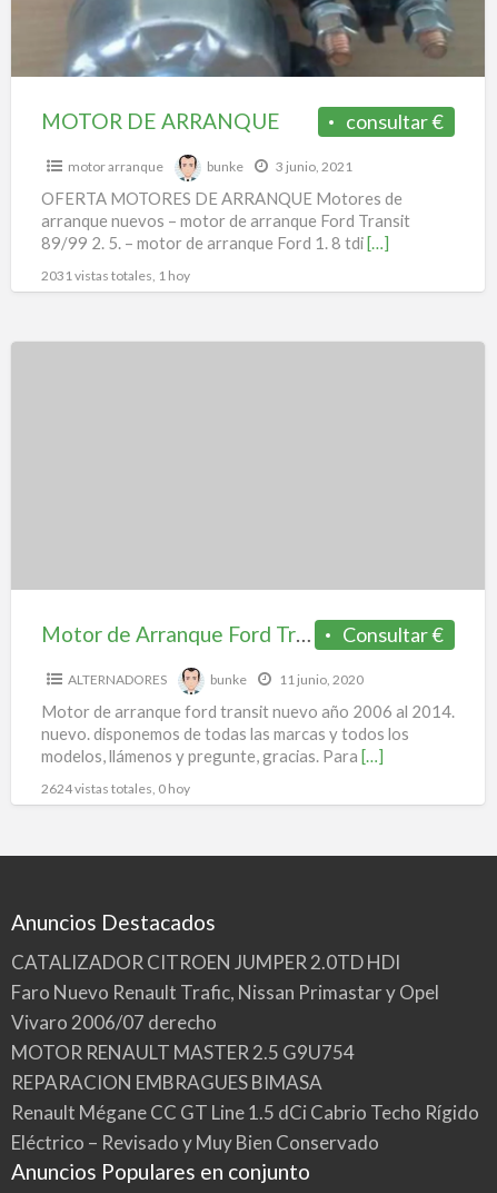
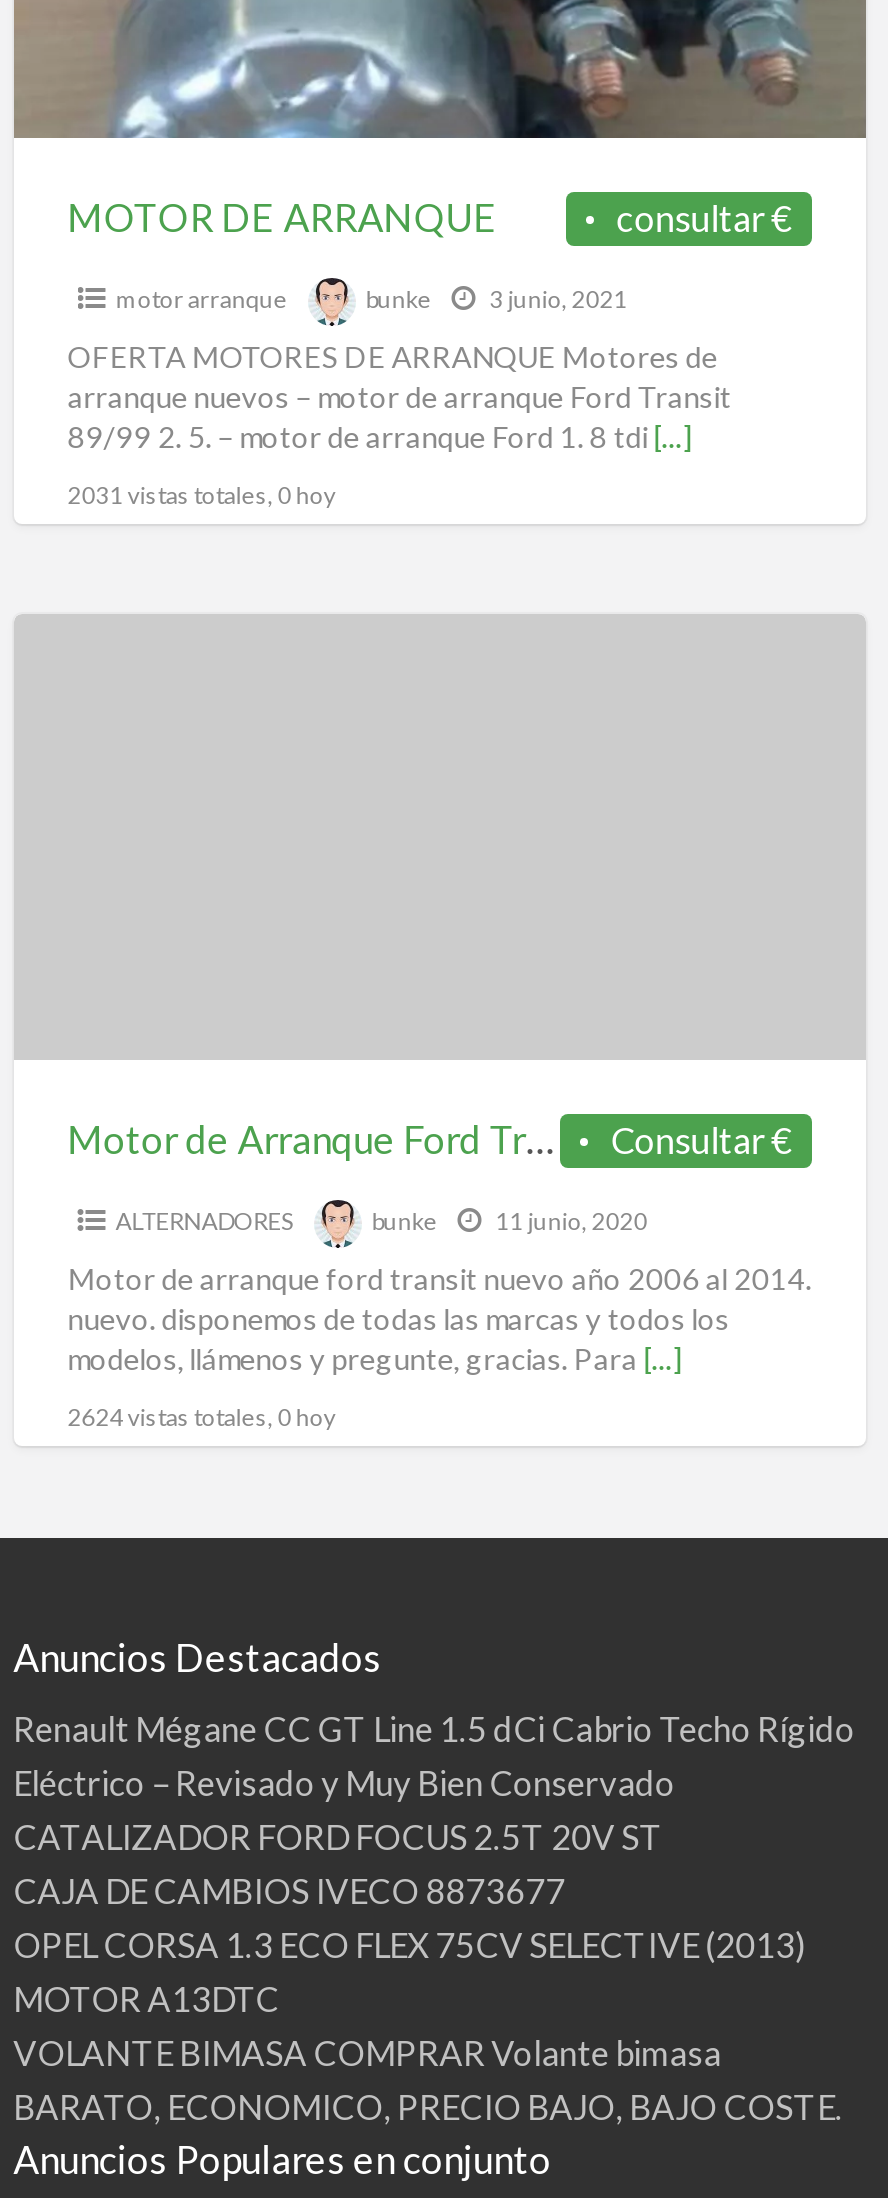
- 2031 vistas totales, 1 hoy
+ 2031 vistas totales, 0 hoy

- CATALIZADOR CITROEN JUMPER 2.0TD HDI
- Faro Nuevo Renault Trafic, Nissan Primastar y Opel
- Vivaro 2006/07 derecho
- MOTOR RENAULT MASTER 2.5 G9U754
- REPARACION EMBRAGUES BIMASA

moved up: Renault Mégane CC GT Line 1.5 dCi Cabrio Techo Rígido | Eléctrico – Revisado y Muy Bien Conservado

+ CATALIZADOR FORD FOCUS 2.5T 20V ST
+ CAJA DE CAMBIOS IVECO 8873677
+ OPEL CORSA 1.3 ECO FLEX 75CV SELECTIVE (2013)
+ MOTOR A13DTC
+ VOLANTE BIMASA COMPRAR Volante bimasa
+ BARATO, ECONOMICO, PRECIO BAJO, BAJO COSTE.
